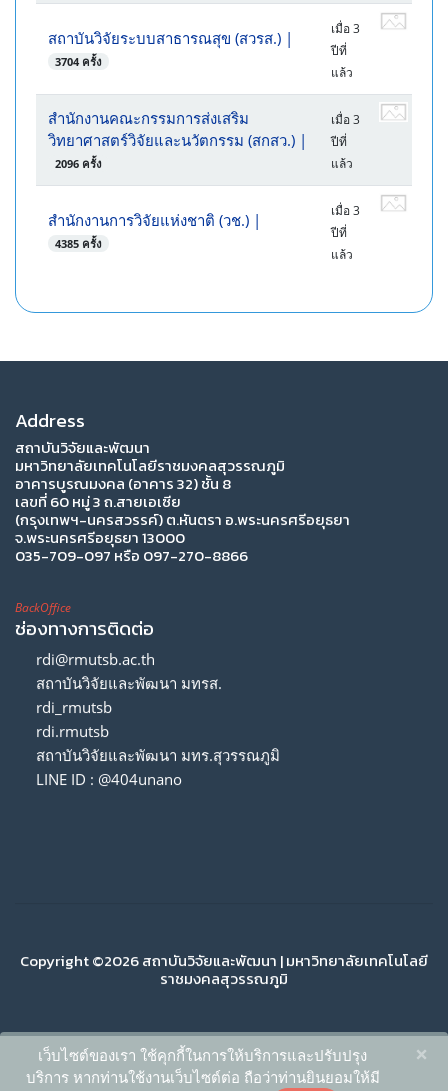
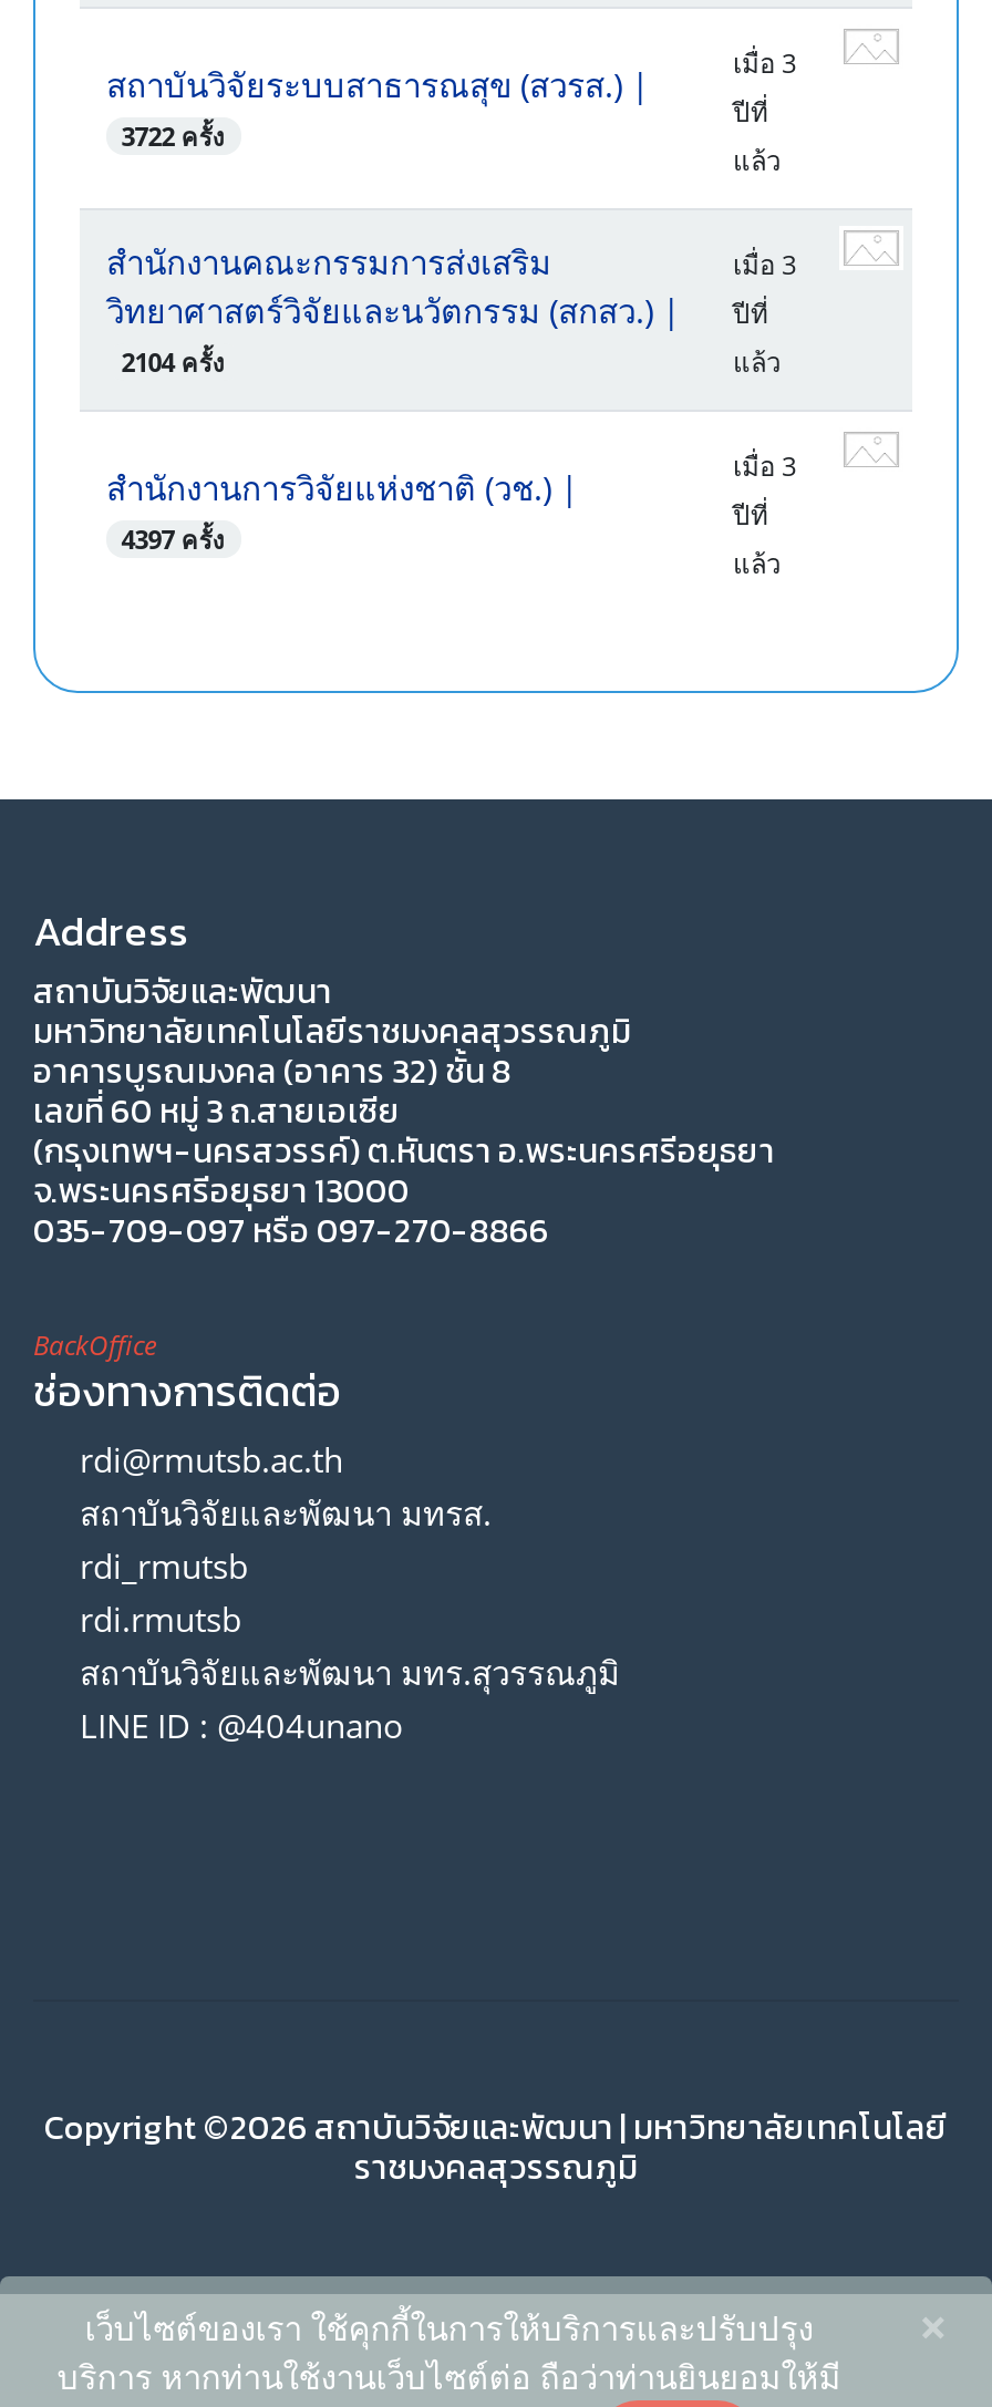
- 3704 ครั้ง
+ 3722 ครั้ง

- 2096 ครั้ง
+ 2104 ครั้ง

- 4385 ครั้ง
+ 4397 ครั้ง
